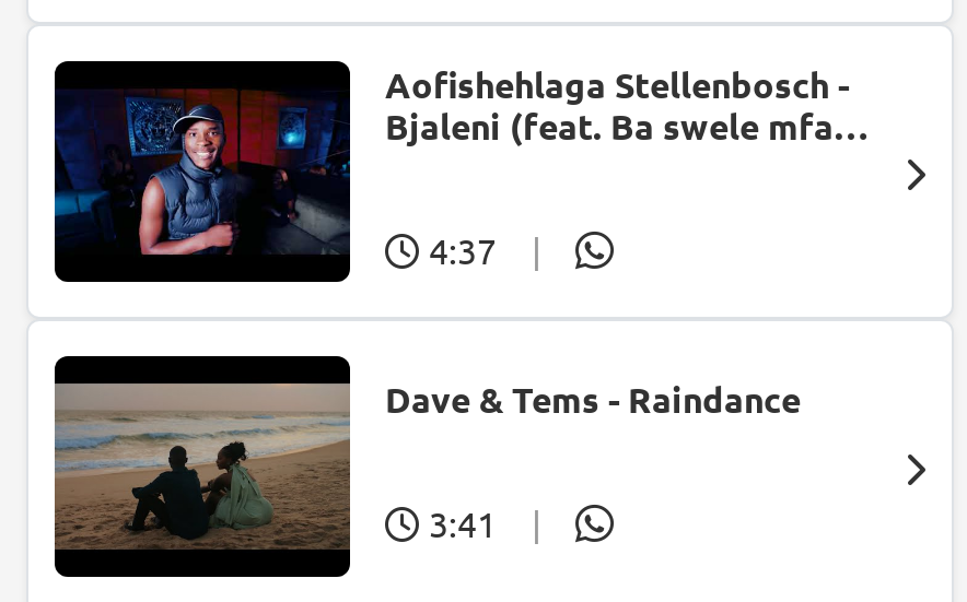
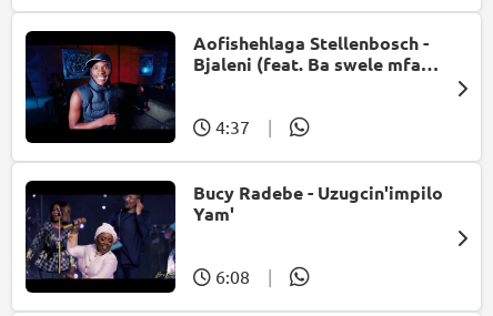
- [image]
- Dave & Tems - Raindance
+ [image]
+ Bucy Radebe - Uzugcin'impilo
+ Yam'

- 3:41
+ 6:08
